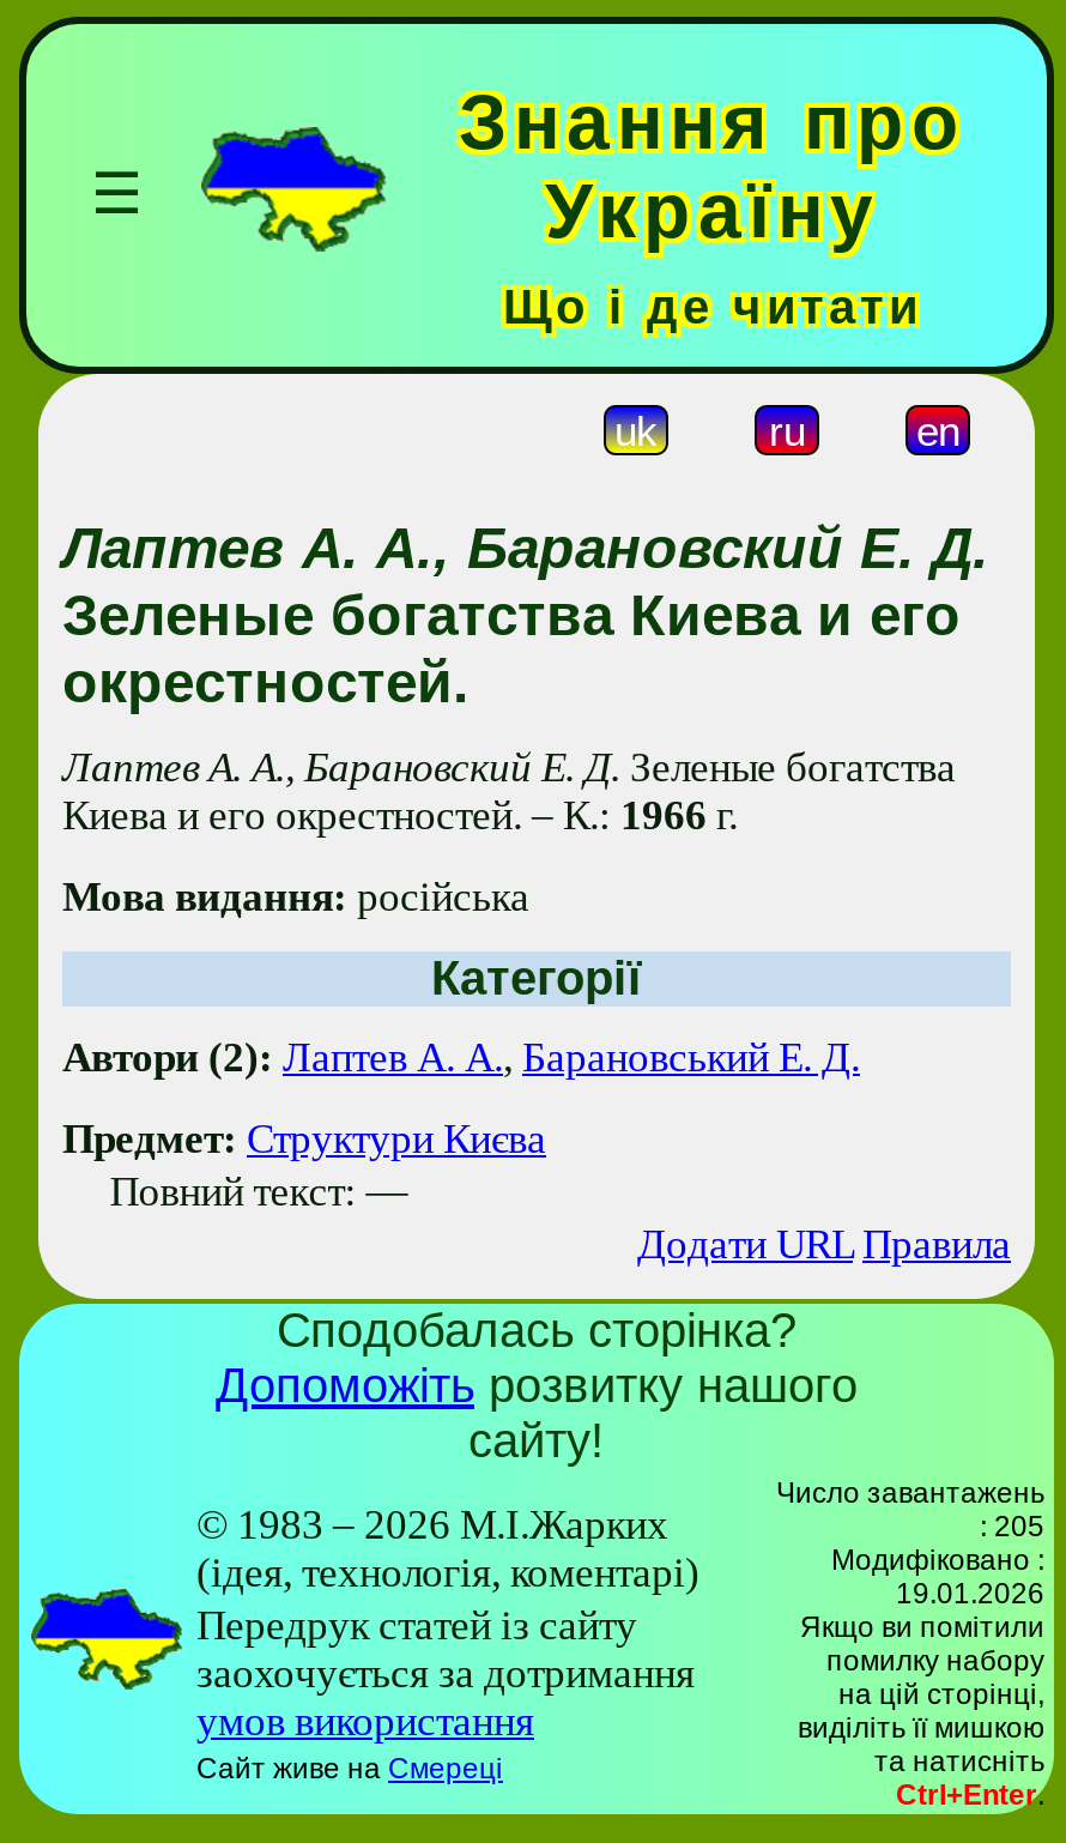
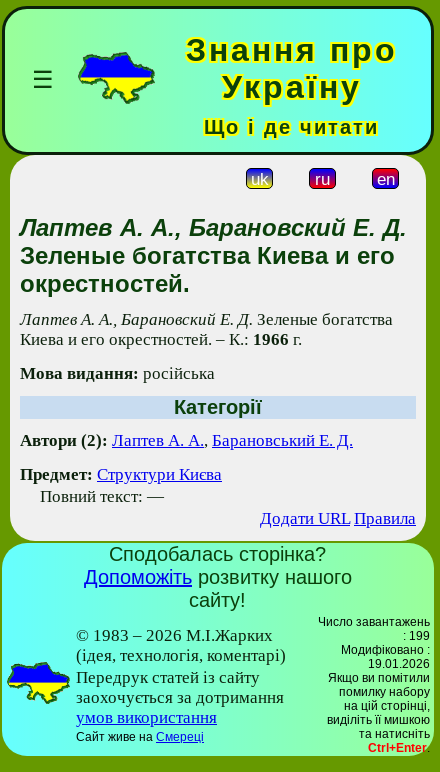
- : 205
+ : 199
